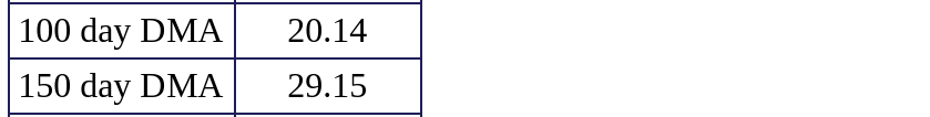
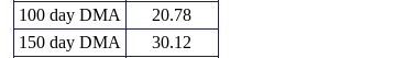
- 100 day DMA 20.14
+ 100 day DMA 20.78

- 150 day DMA 29.15
+ 150 day DMA 30.12
